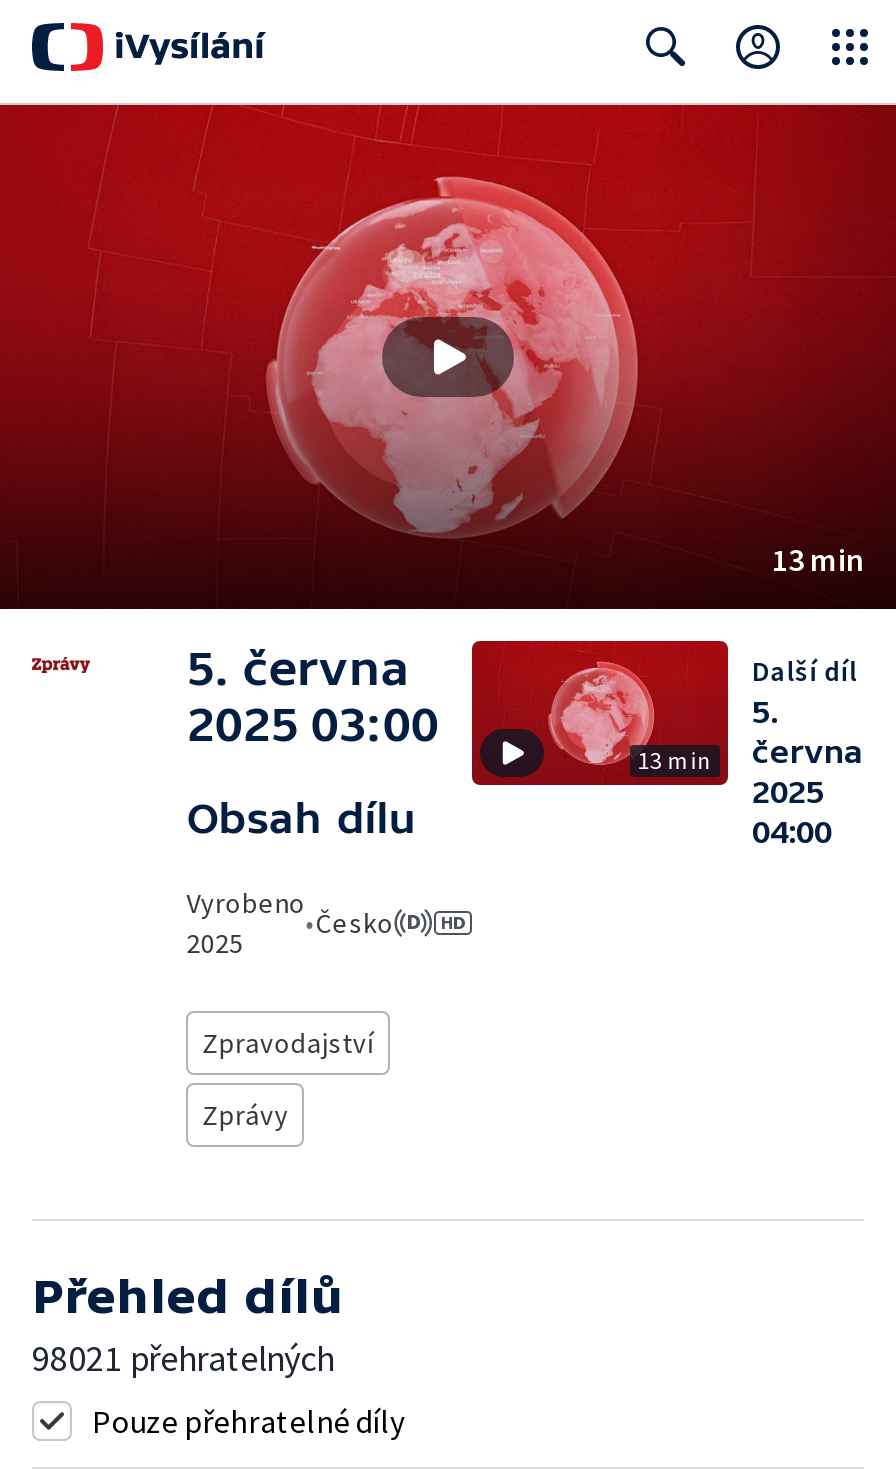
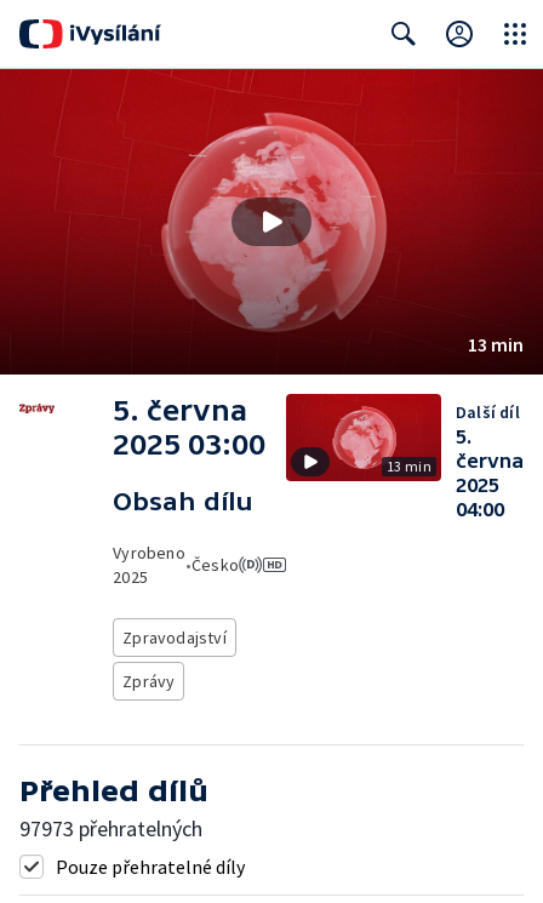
- 98021 přehratelných
+ 97973 přehratelných
